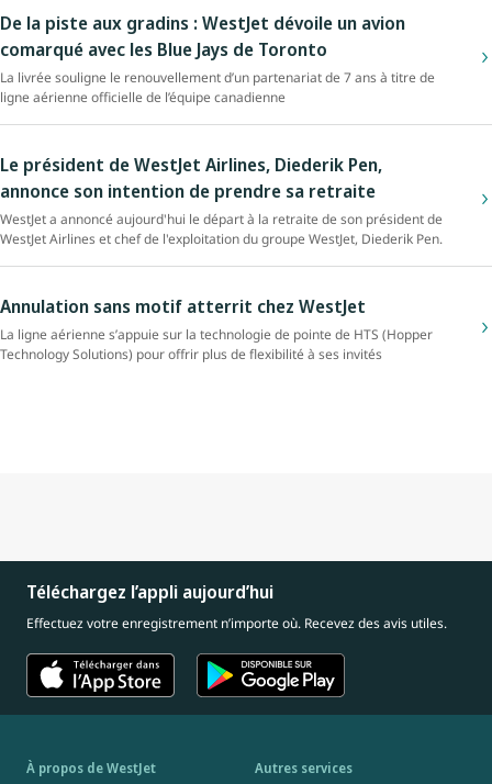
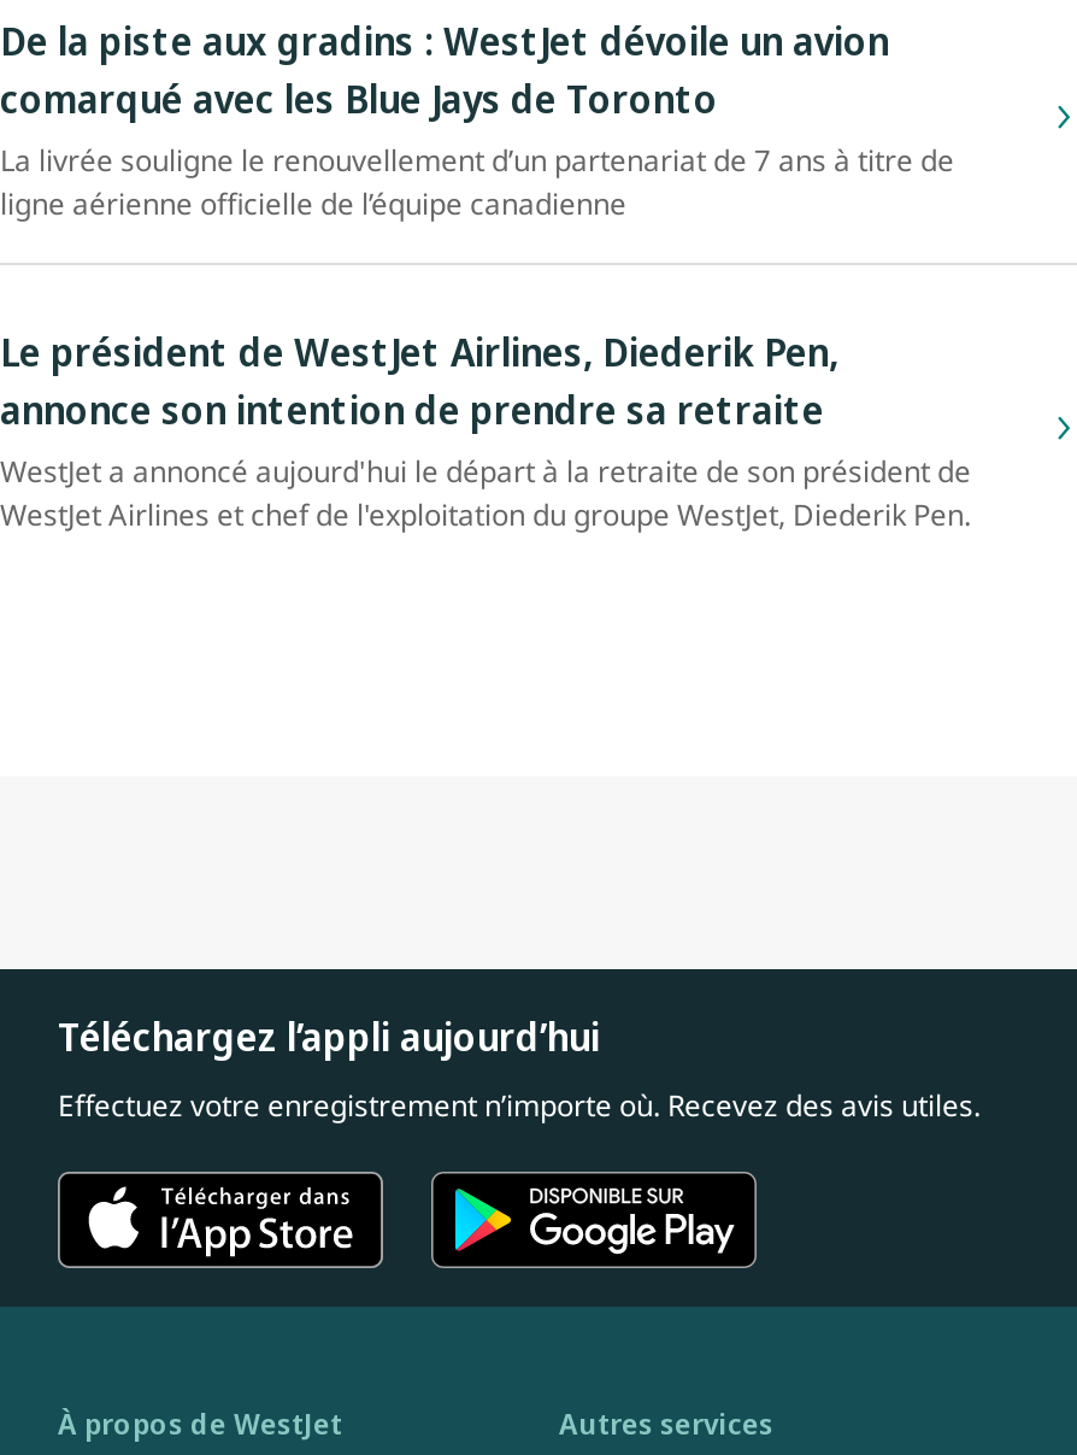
- Annulation sans motif atterrit chez WestJet
- La ligne aérienne s’appuie sur la technologie de pointe de HTS (Hopper
- Technology Solutions) pour offrir plus de flexibilité à ses invités
